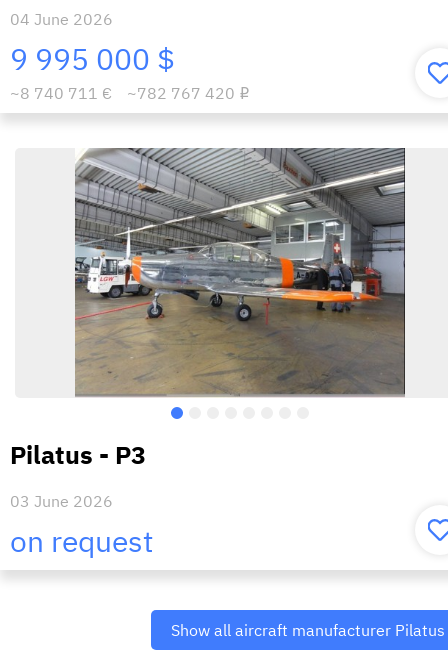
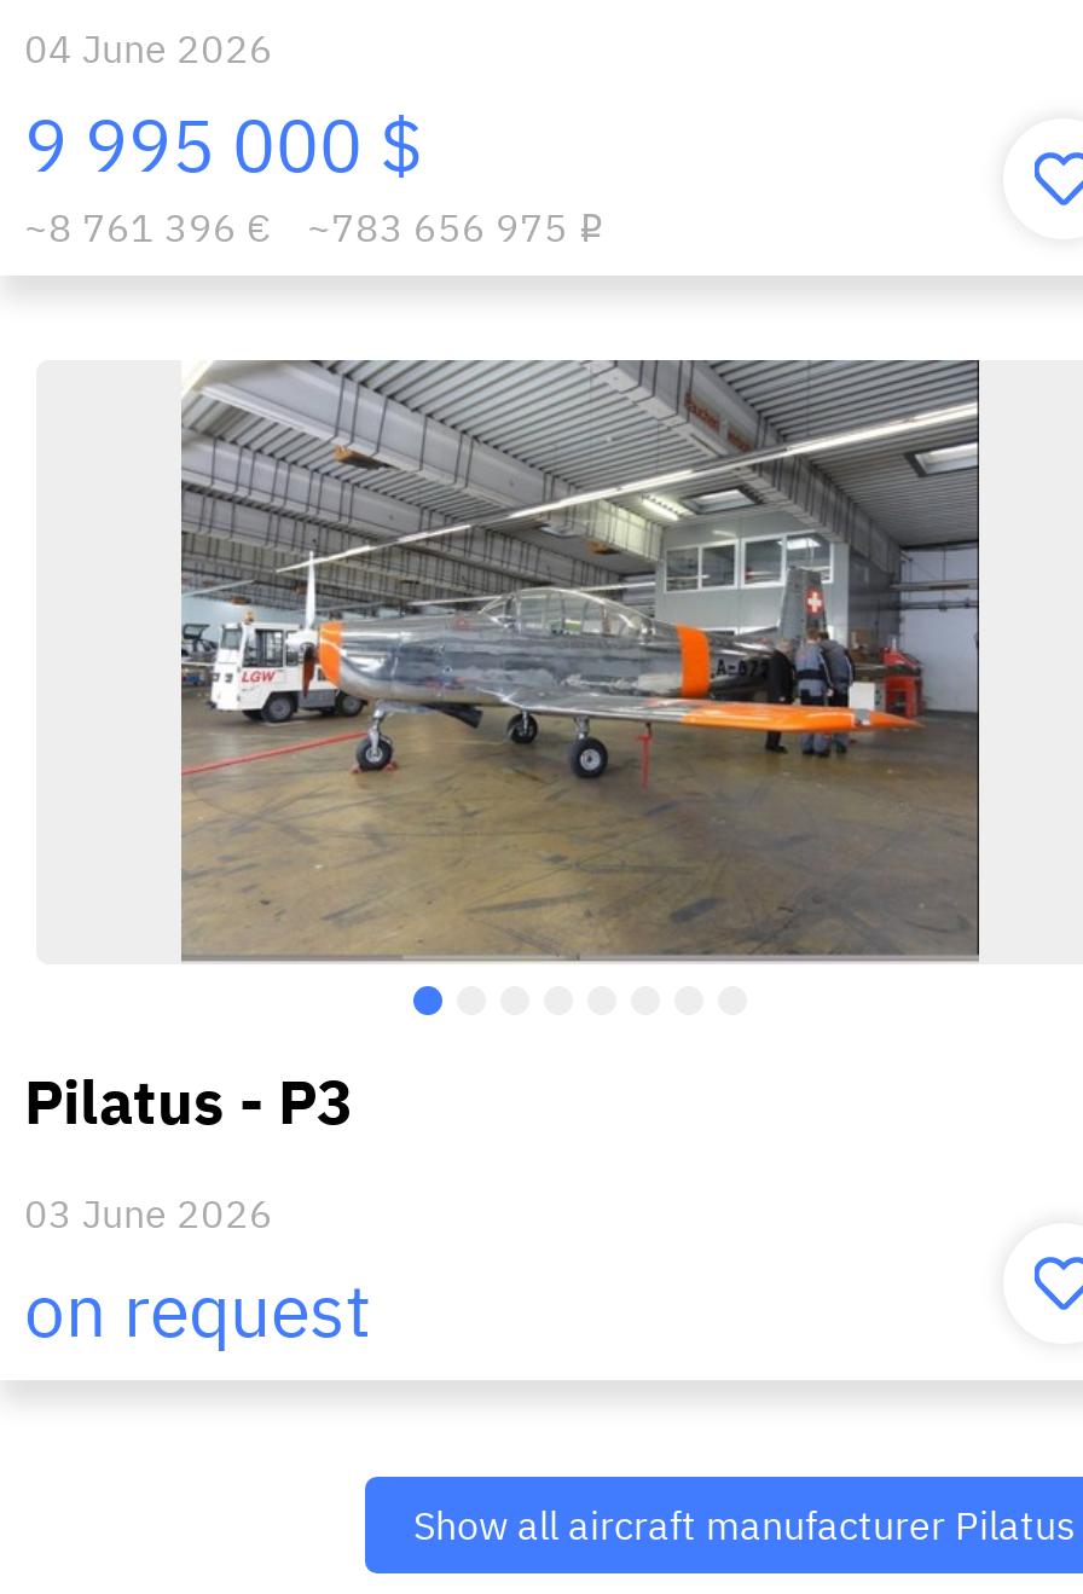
- ~8 740 711 €
+ ~8 761 396 €

- ~782 767 420 i
+ ~783 656 975 i
